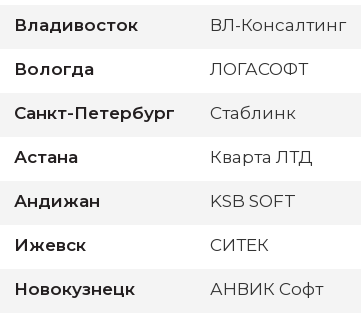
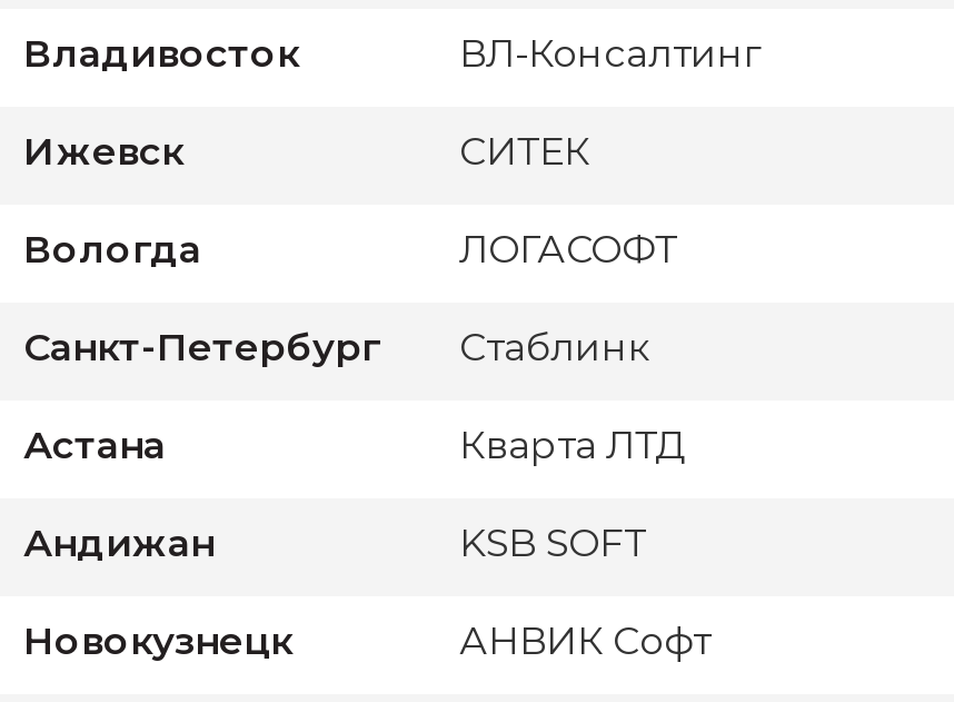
moved down: Вологда | ЛОГАСОФТ | Санкт-Петербург | Стаблинк | Астана | Кварта ЛТД | Андижан | KSB SOFT

moved up: Ижевск | СИТЕК
